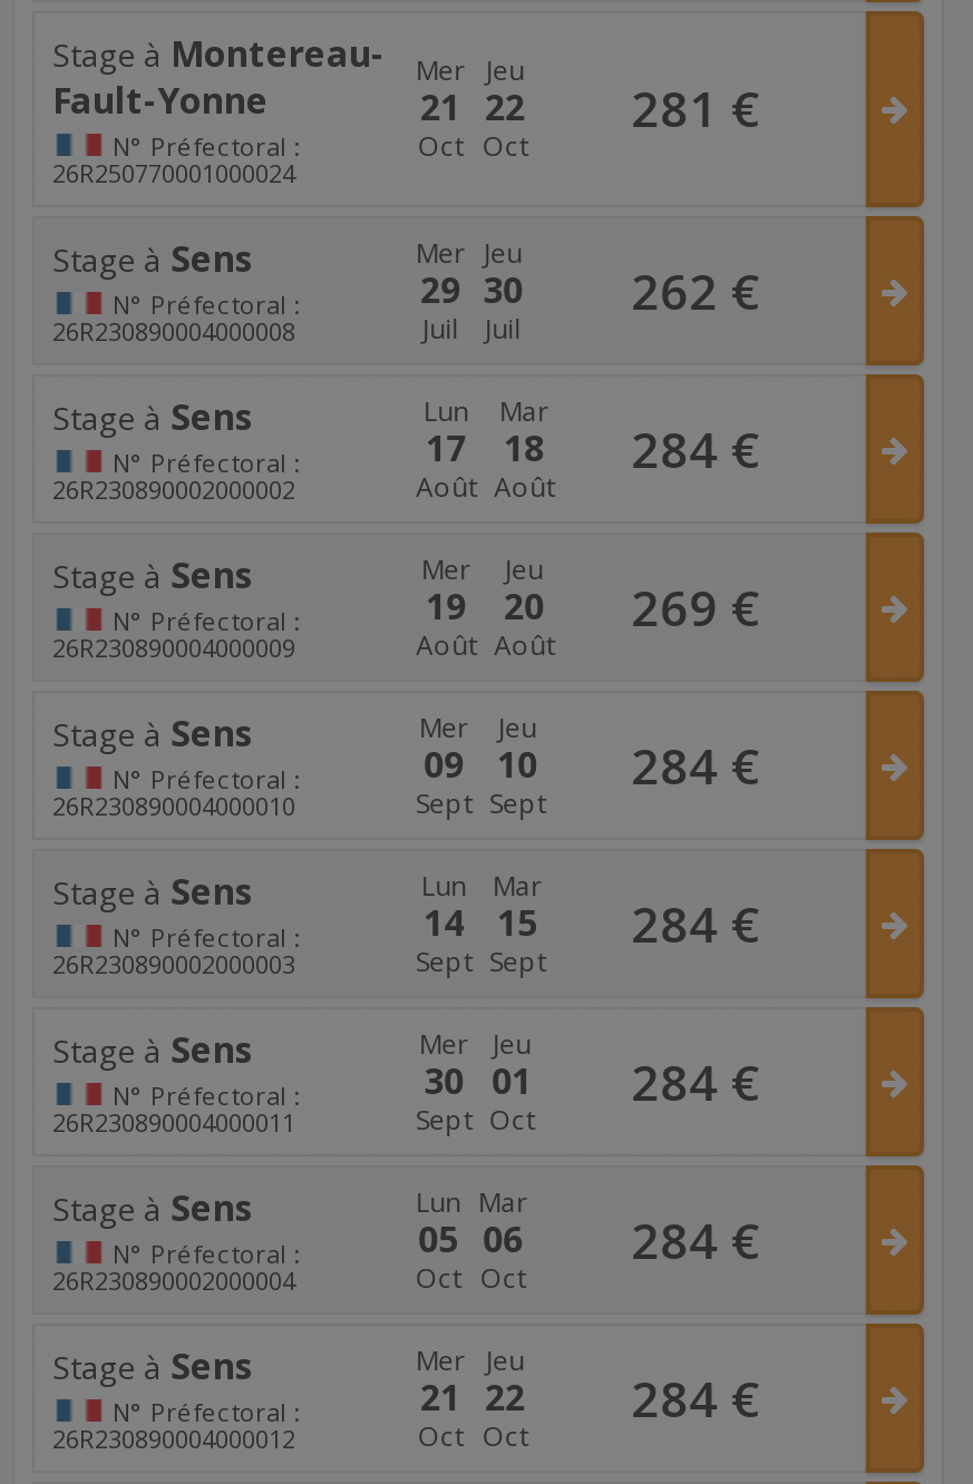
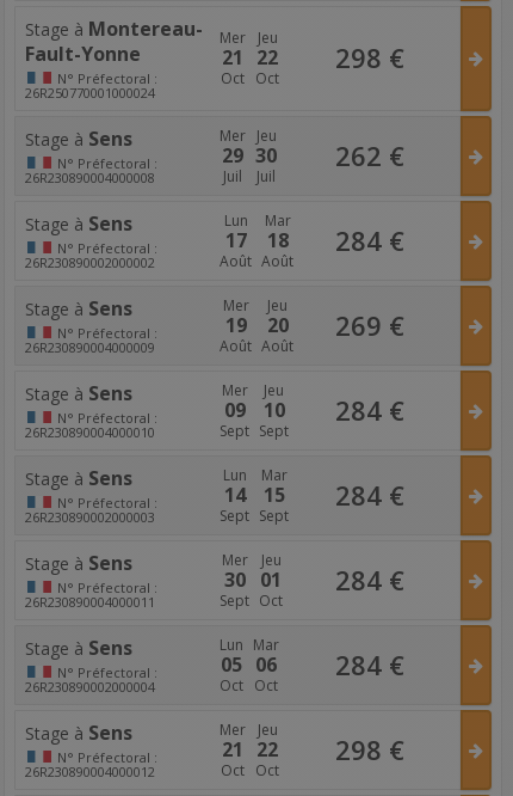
- 281 €
+ 298 €

- 284 €
+ 298 €
